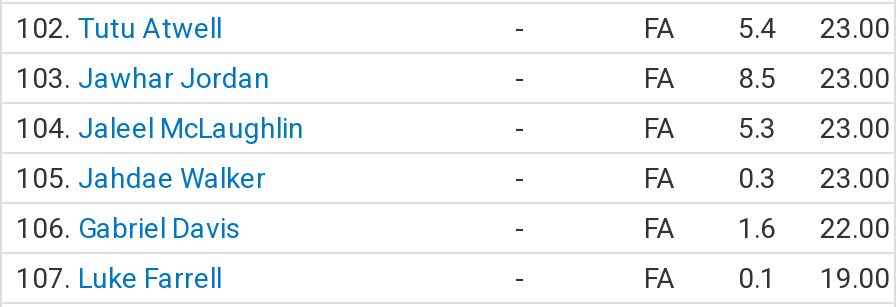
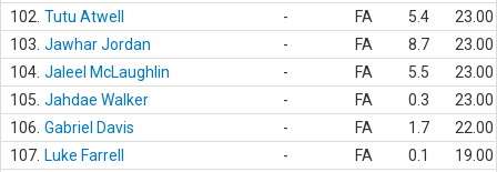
- FA 8.5 23.00
+ FA 8.7 23.00

- FA 5.3 23.00
+ FA 5.5 23.00

- FA 1.6 22.00
+ FA 1.7 22.00
